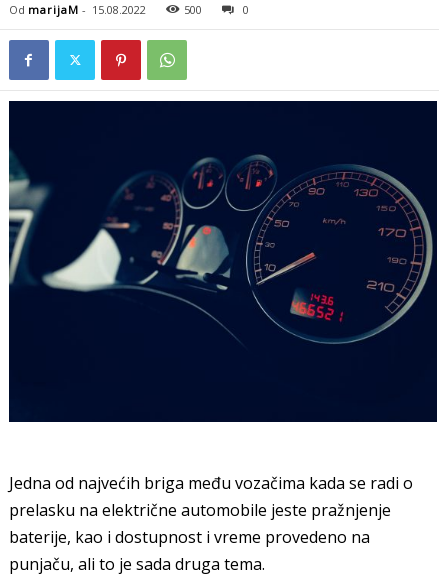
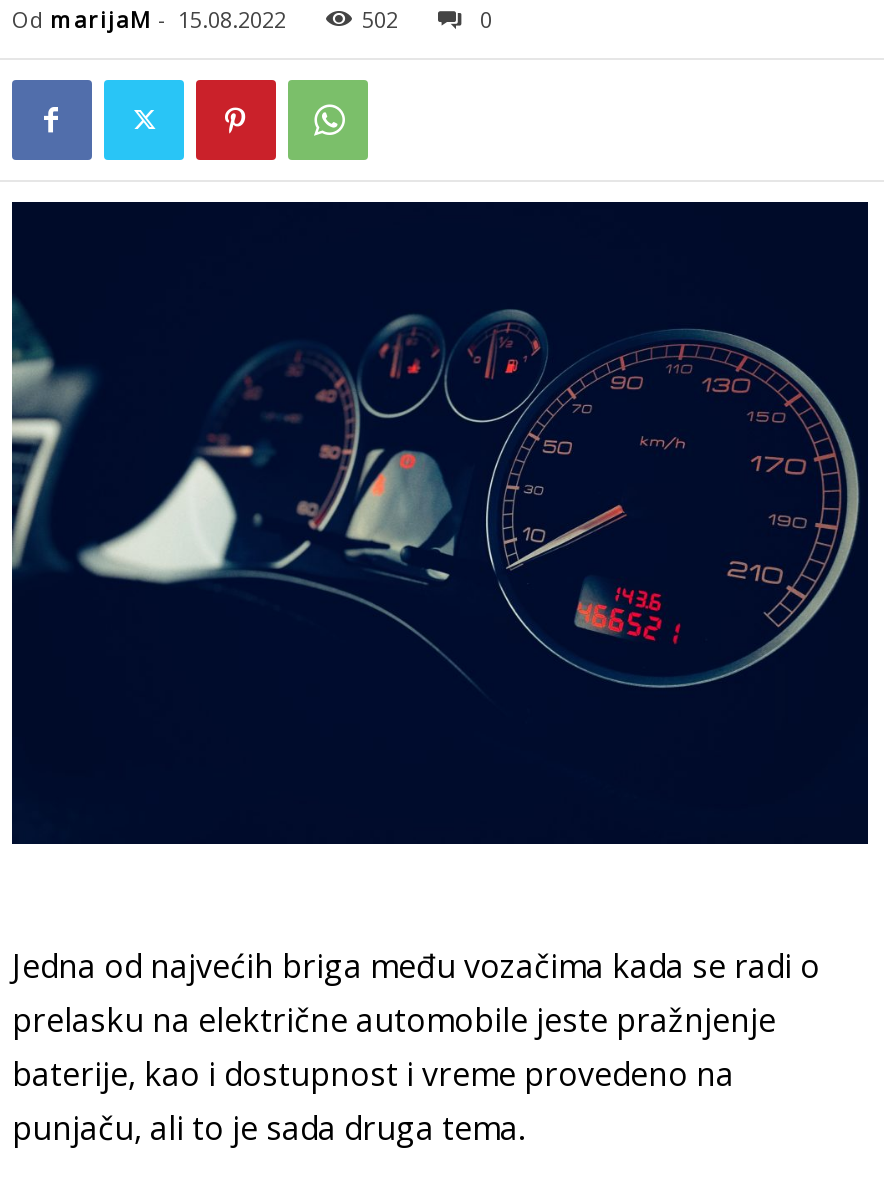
- 500
+ 502
